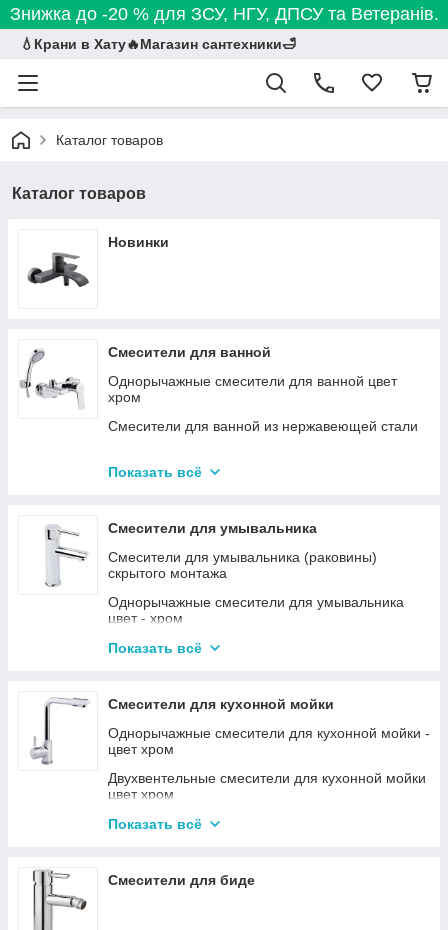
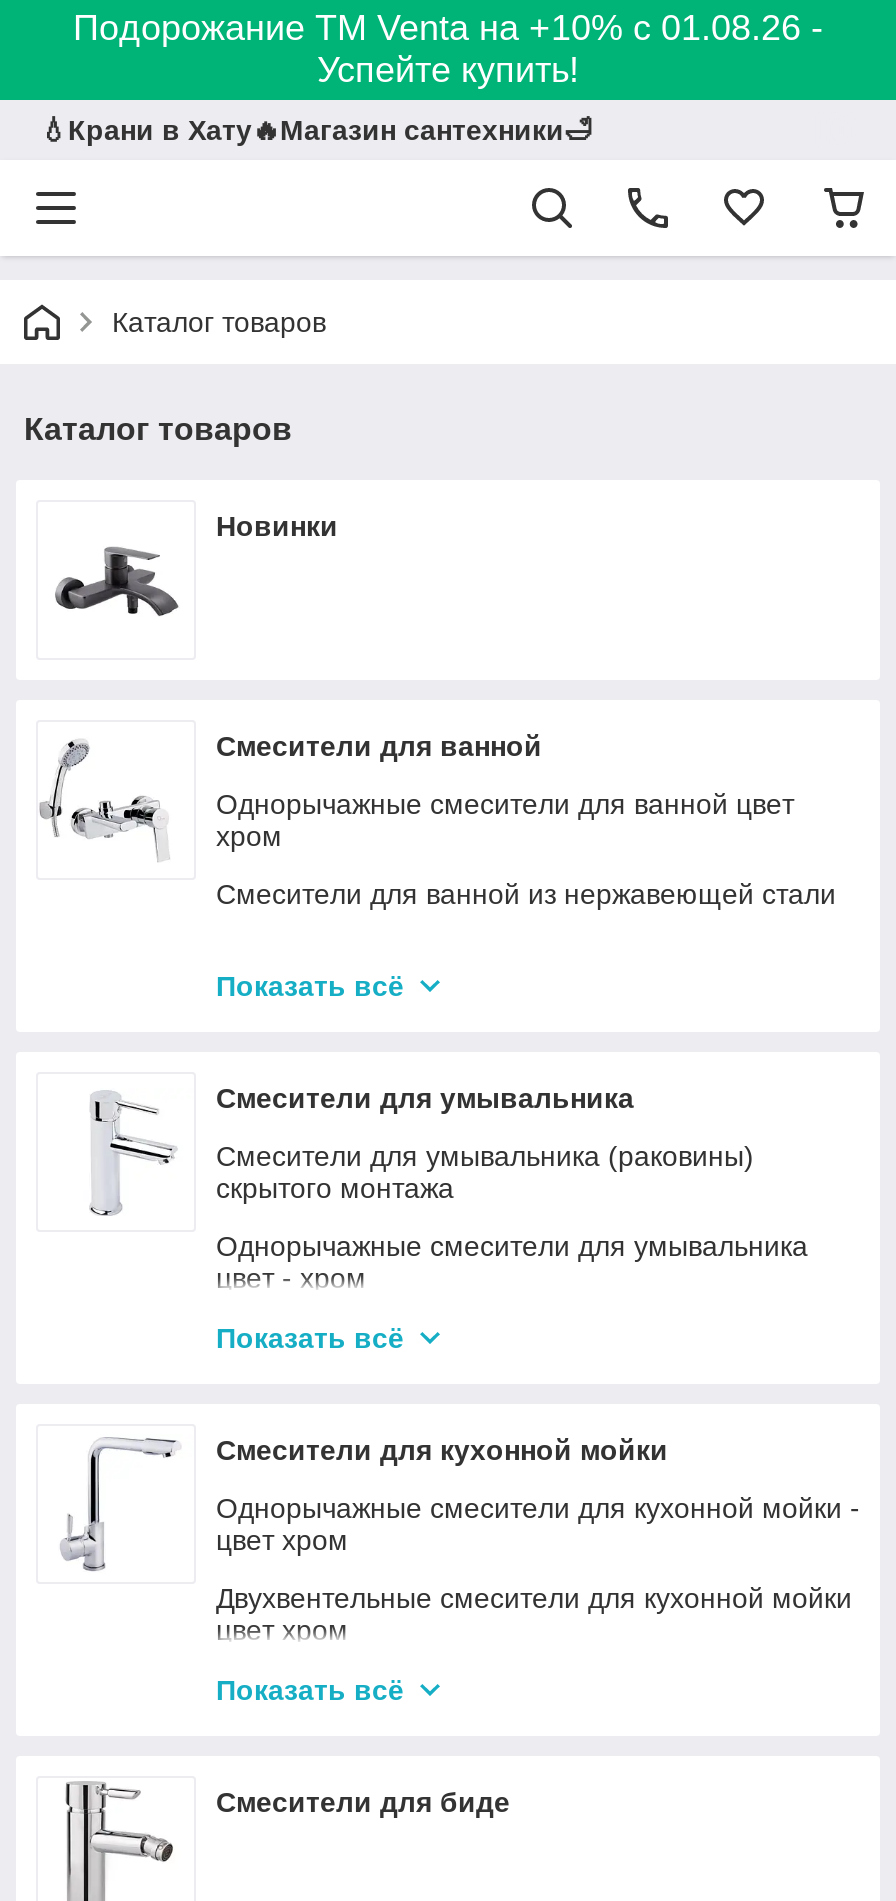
- Знижка до -20 % для ЗСУ, НГУ, ДПСУ та Ветеранів.
+ Подорожание ТМ Venta на +10% с 01.08.26 -
+ Успейте купить!
